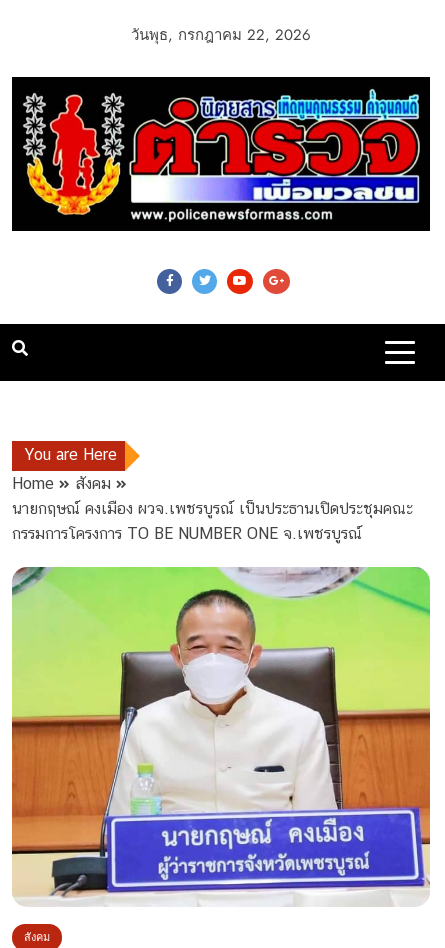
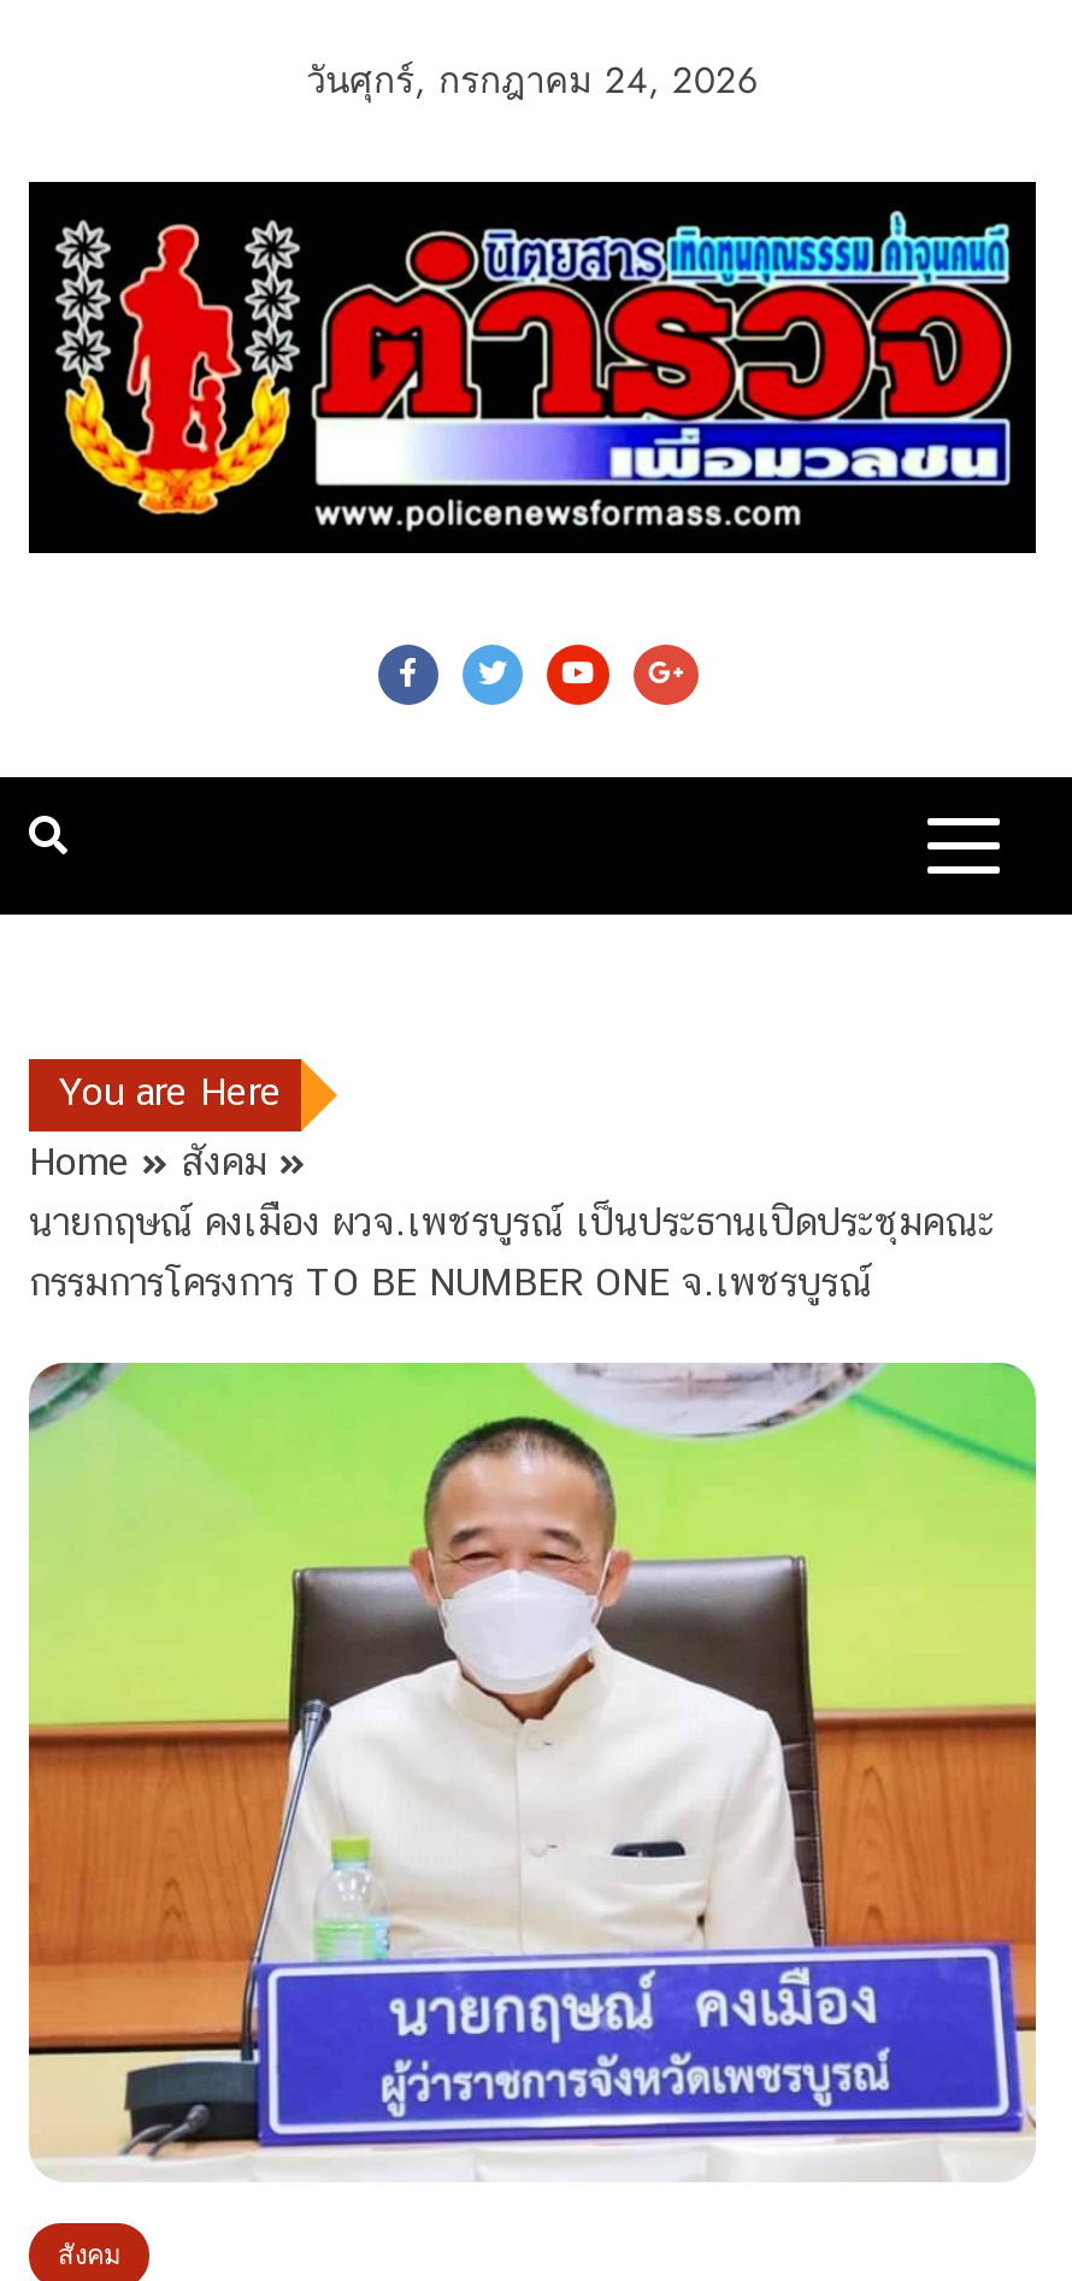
- วันพุธ, กรกฎาคม 22, 2026
+ วันศุกร์, กรกฎาคม 24, 2026
